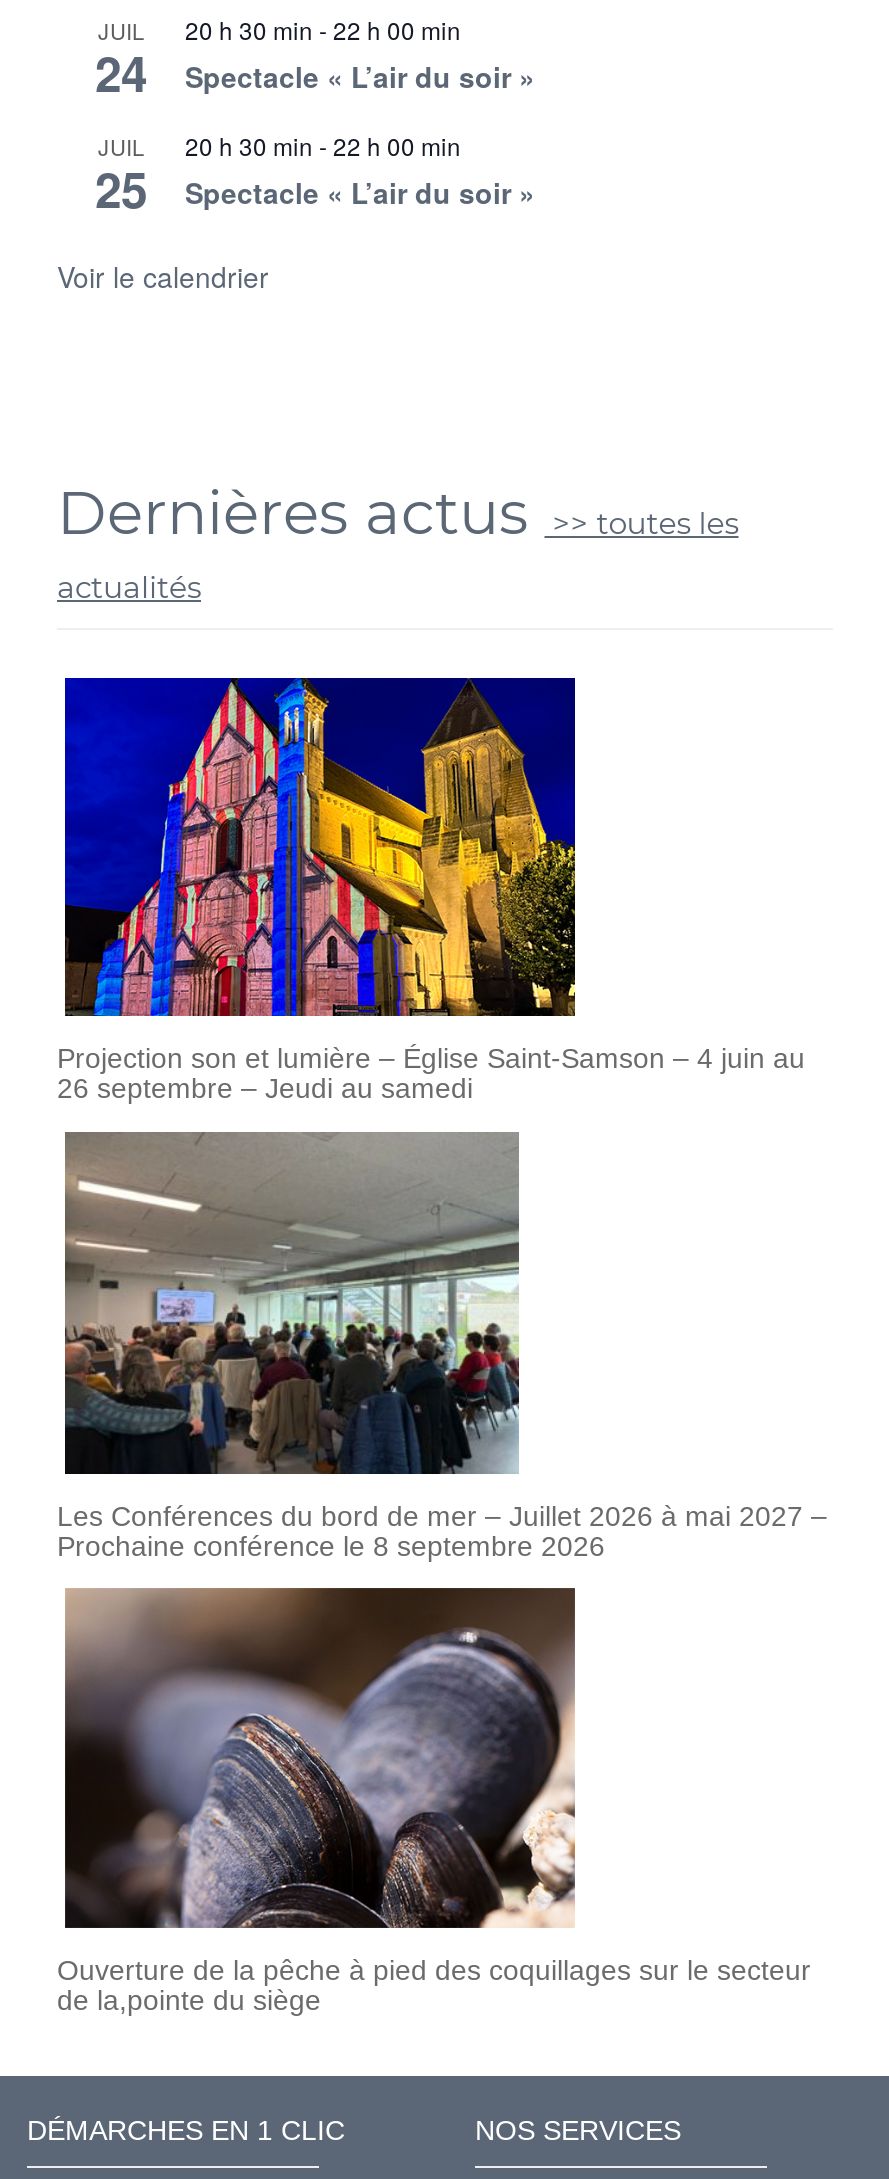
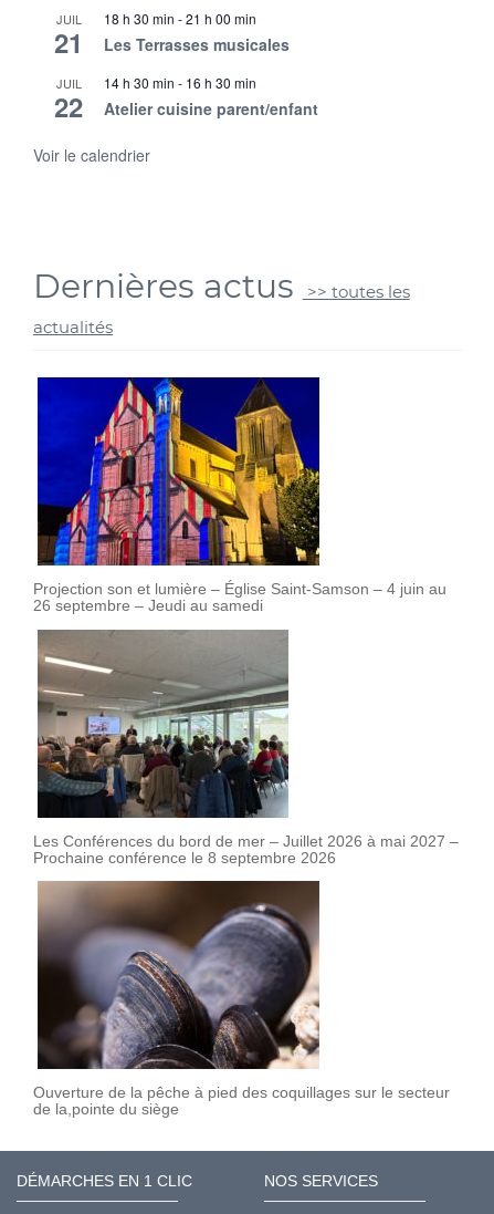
- 20 h 30 min - 22 h 00 min
- Spectacle « L’air du soir »
+ 18 h 30 min - 21 h 00 min
+ Les Terrasses musicales

- 24
+ 21

- 20 h 30 min - 22 h 00 min
- Spectacle « L’air du soir »
+ 14 h 30 min - 16 h 30 min
+ Atelier cuisine parent/enfant

- 25
+ 22
